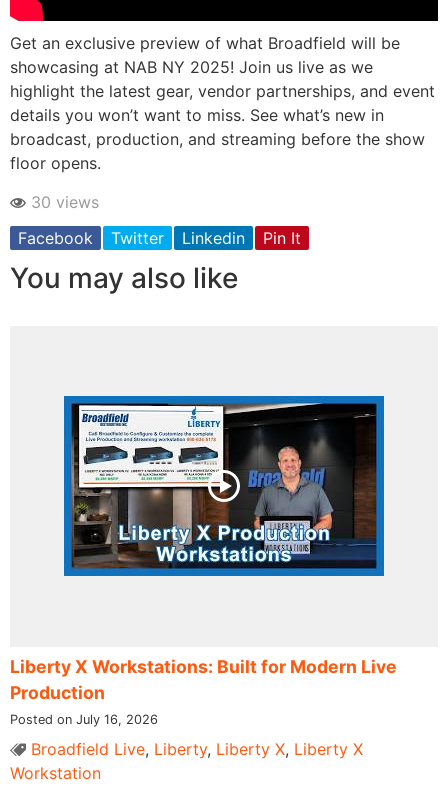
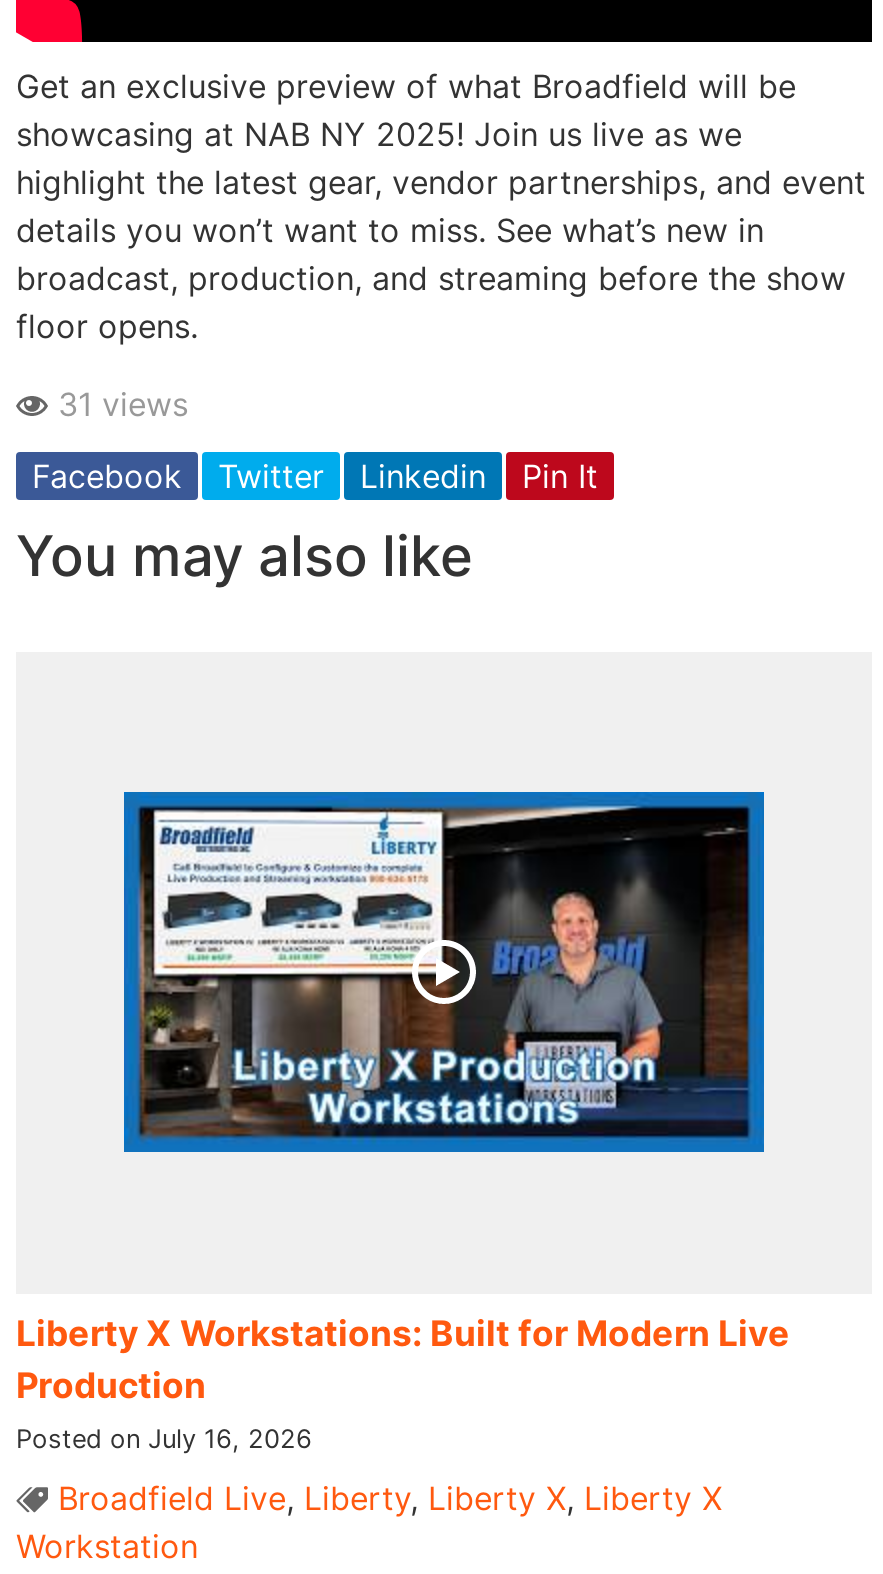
- 30 views
+ 31 views
